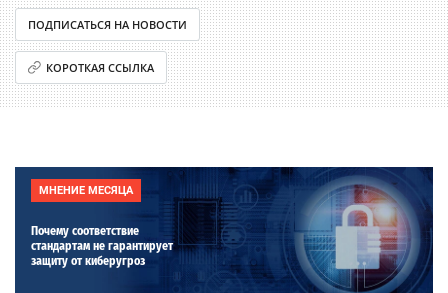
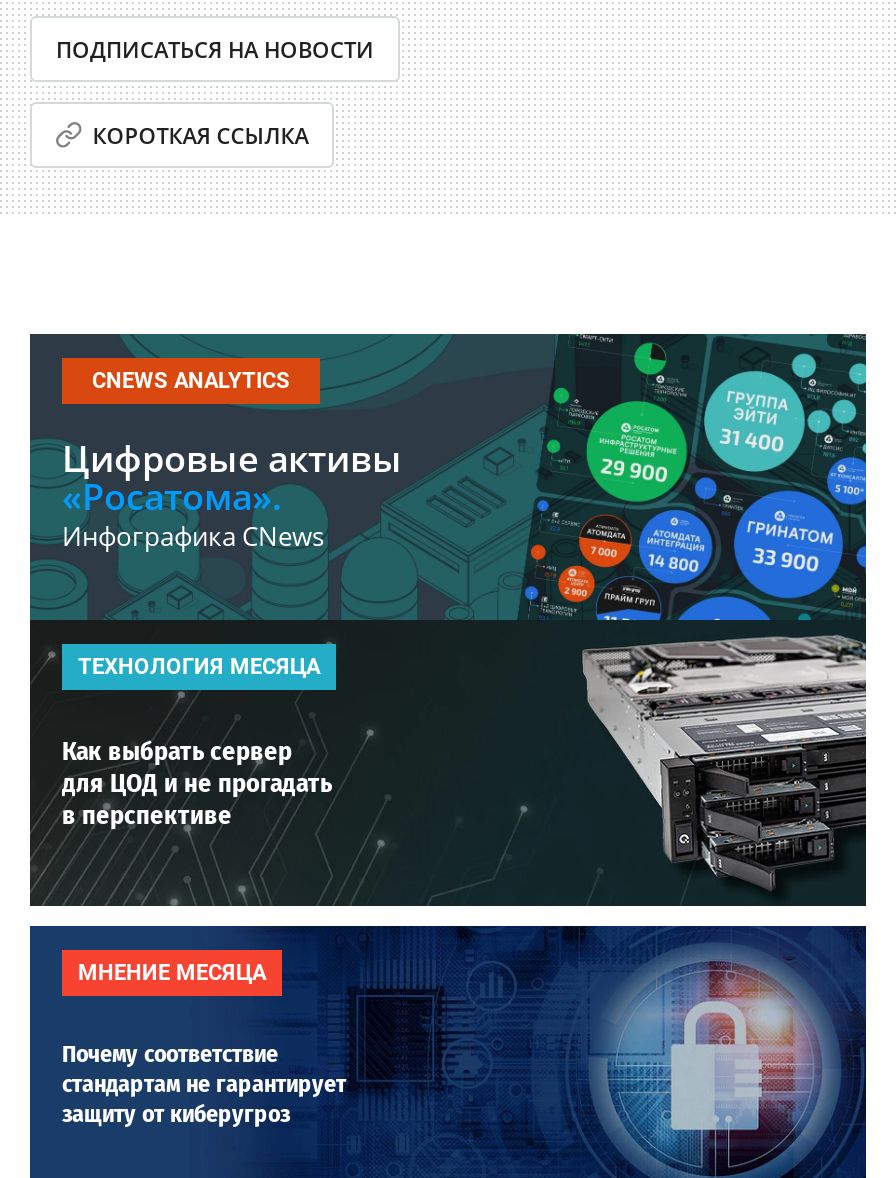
+ [image]
+ CNEWS ANALYTICS
+ Цифровые активы
+ «Росатома».
+ Инфографика CNews

+ ТЕХНОЛОГИЯ МЕСЯЦА
+ Как выбрать сервер
+ для ЦОД и не прогадать
+ в перспективе
